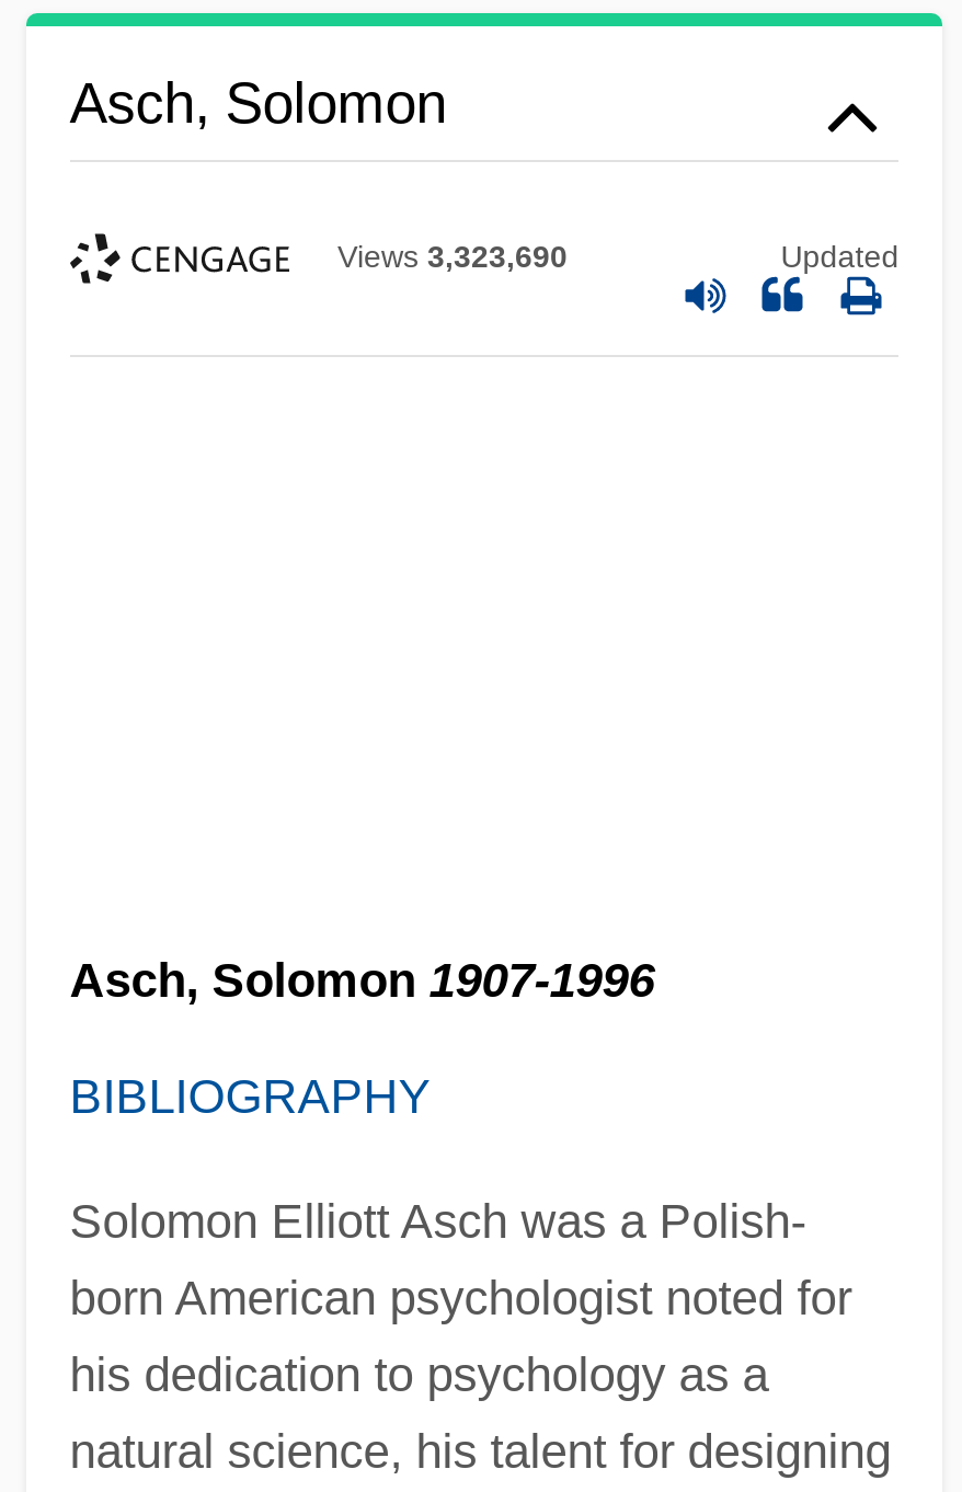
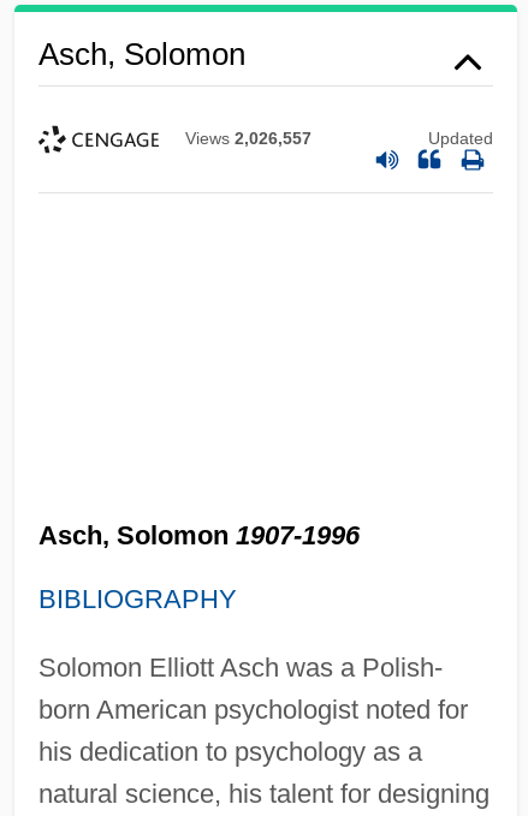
- Views 3,323,690
+ Views 2,026,557
